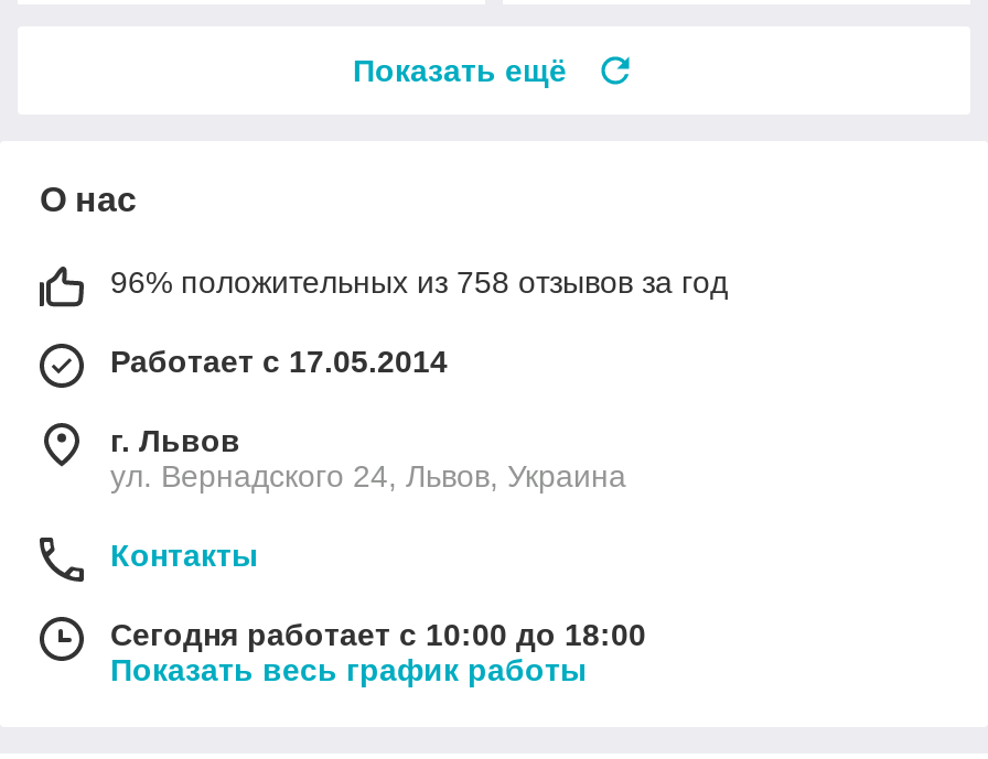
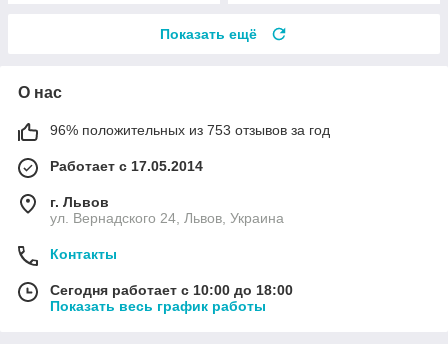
- 96% положительных из 758 отзывов за год
+ 96% положительных из 753 отзывов за год
